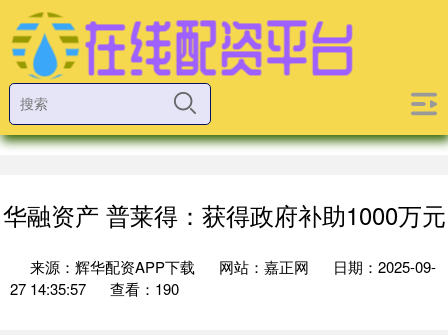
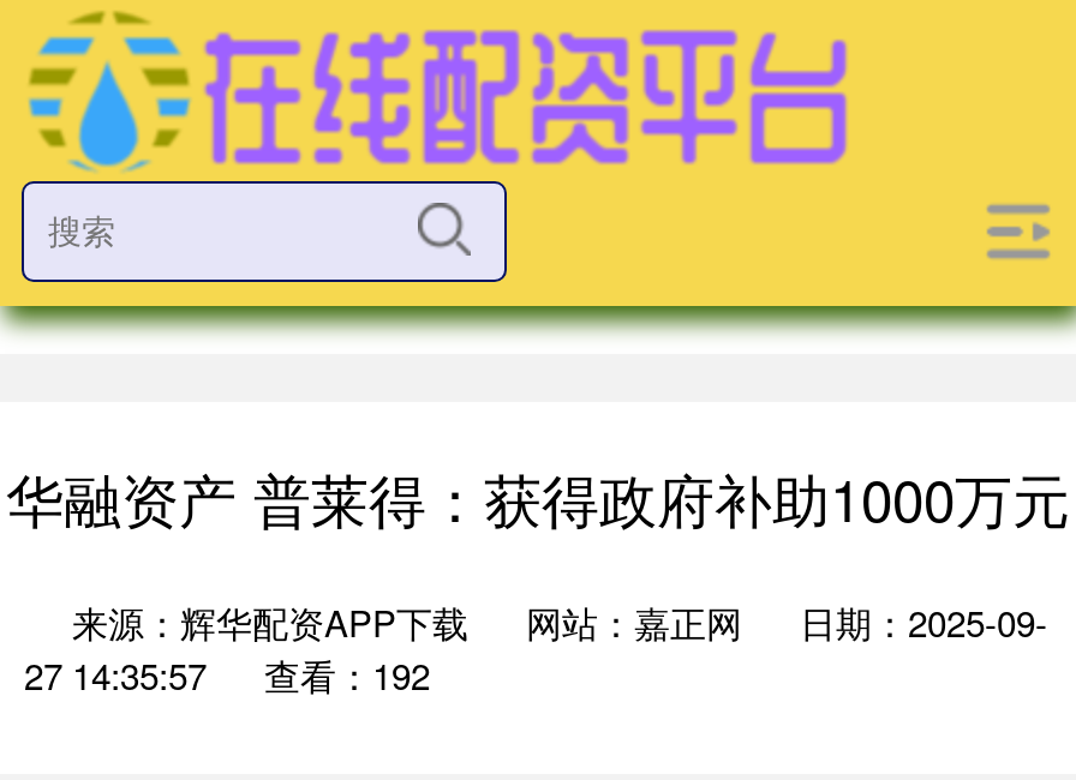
- 27 14:35:57 查看：190
+ 27 14:35:57 查看：192
